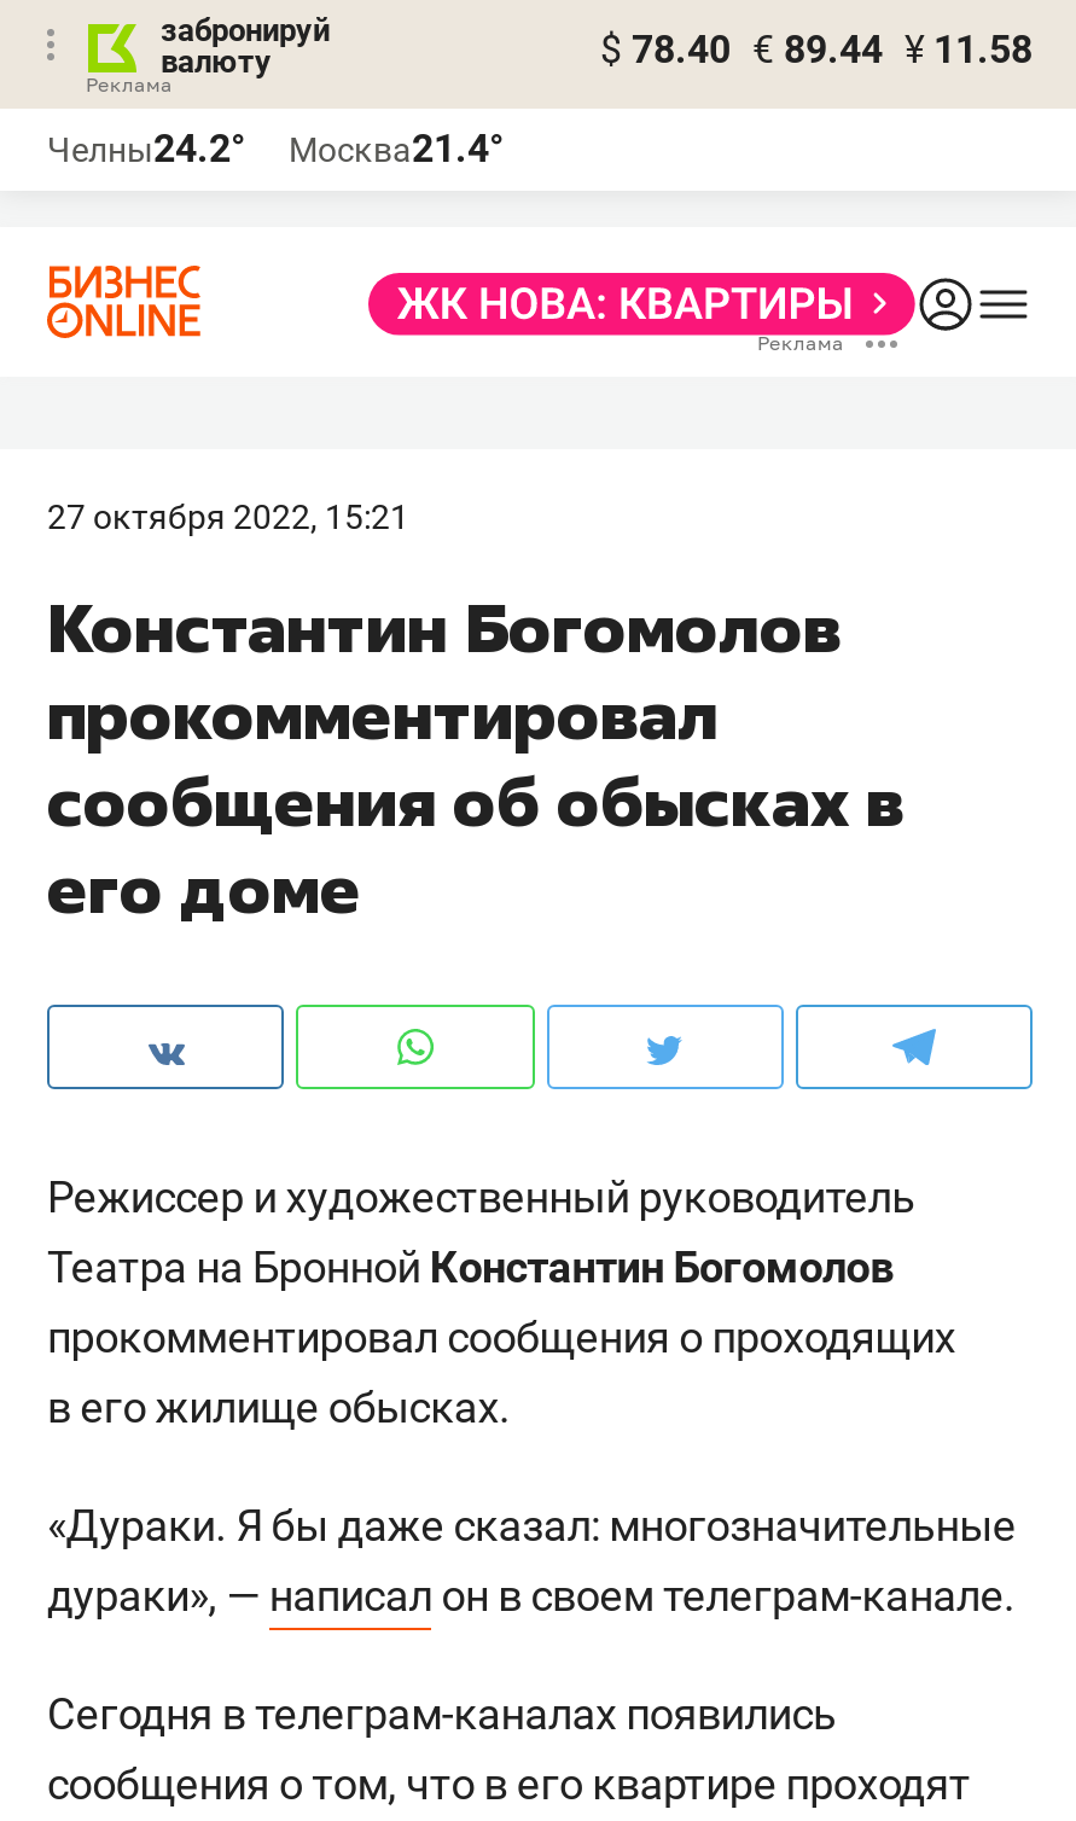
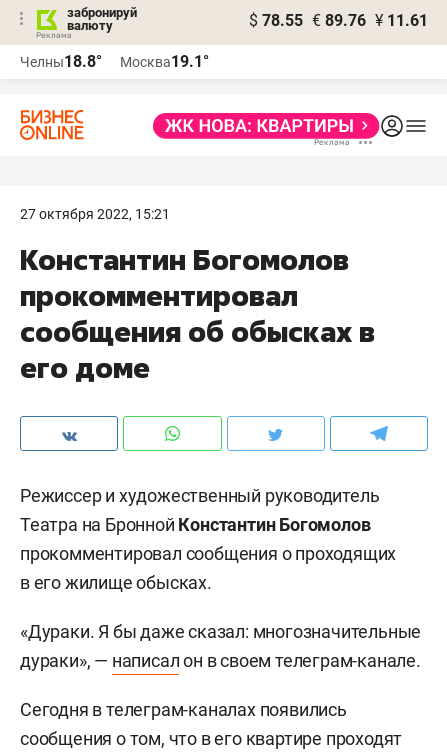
- $ 78.40 € 89.44 ¥ 11.58
+ $ 78.55 € 89.76 ¥ 11.61

- Челны24.2°
+ Челны18.8°

- Москва21.4°
+ Москва19.1°
